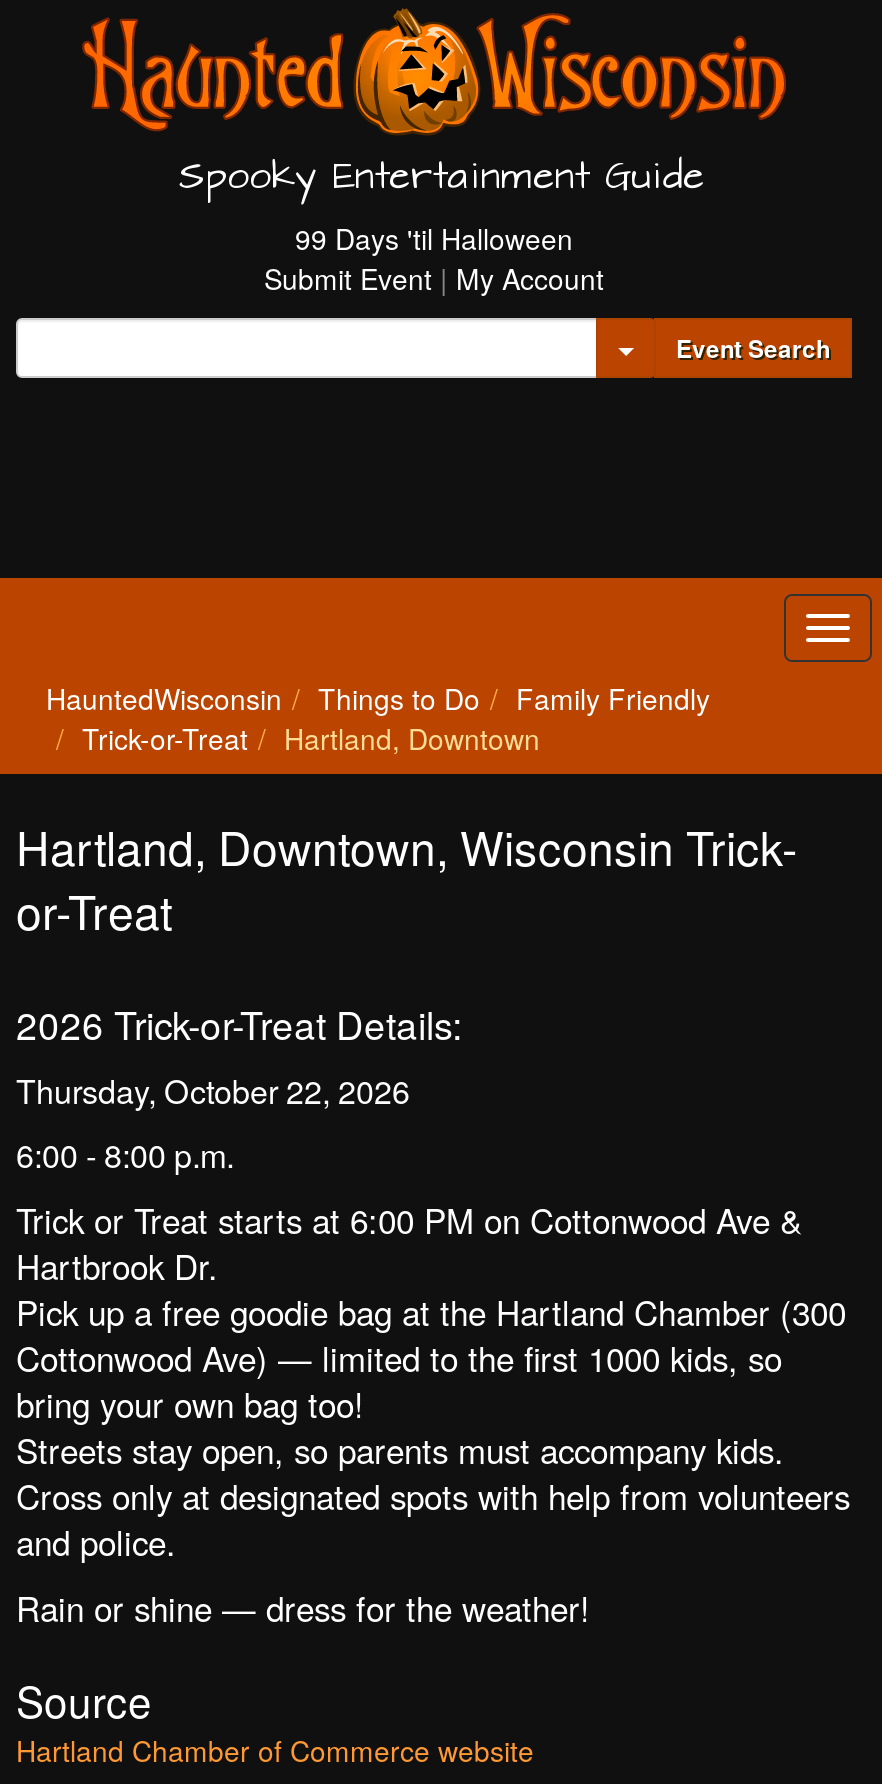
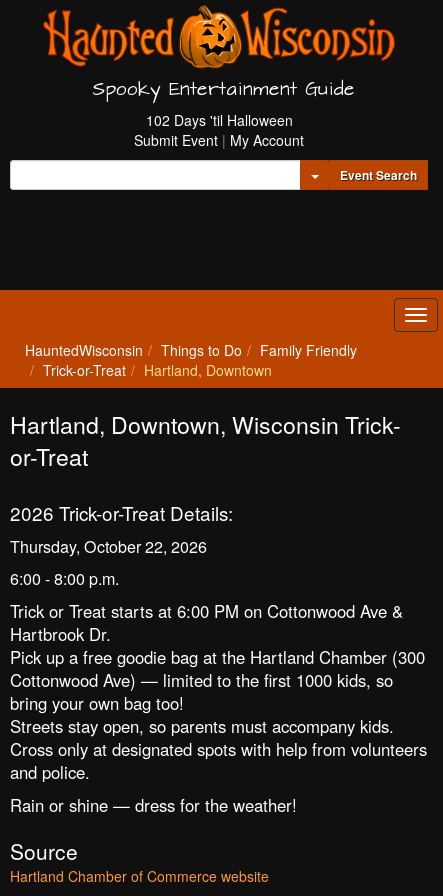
- 99 Days 'til Halloween
+ 102 Days 'til Halloween
